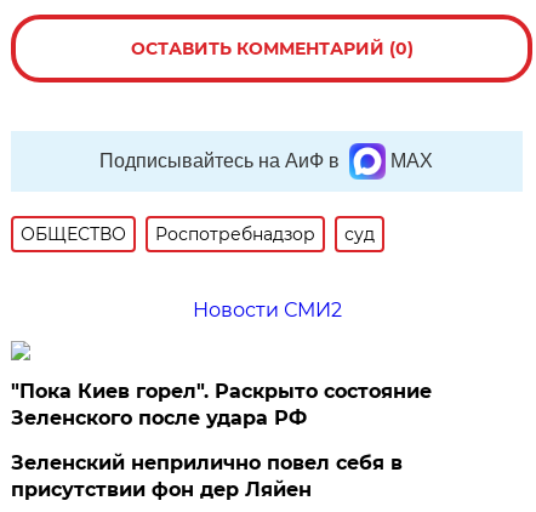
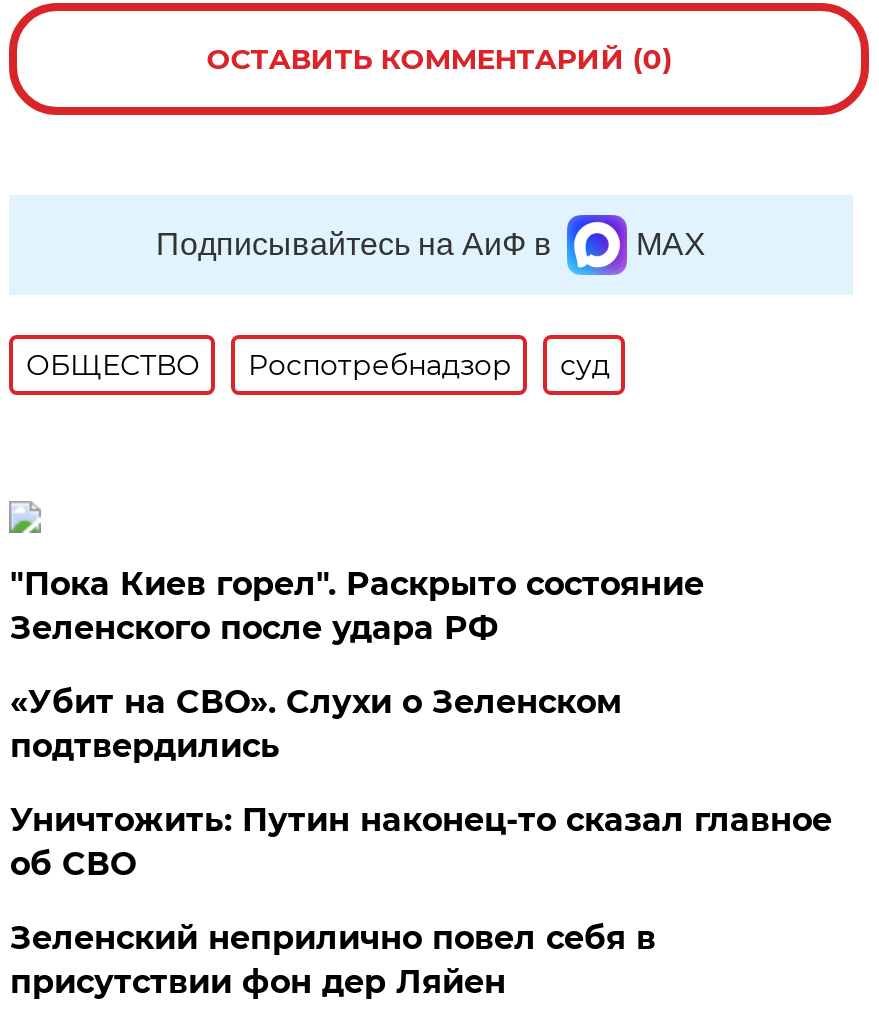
- Новости СМИ2

moved up: "Пока Киев горел". Раскрыто состояние | Зеленского после удара РФ

+ «Убит на СВО». Слухи о Зеленском
+ подтвердились
+ Уничтожить: Путин наконец-то сказал главное
+ об СВО
